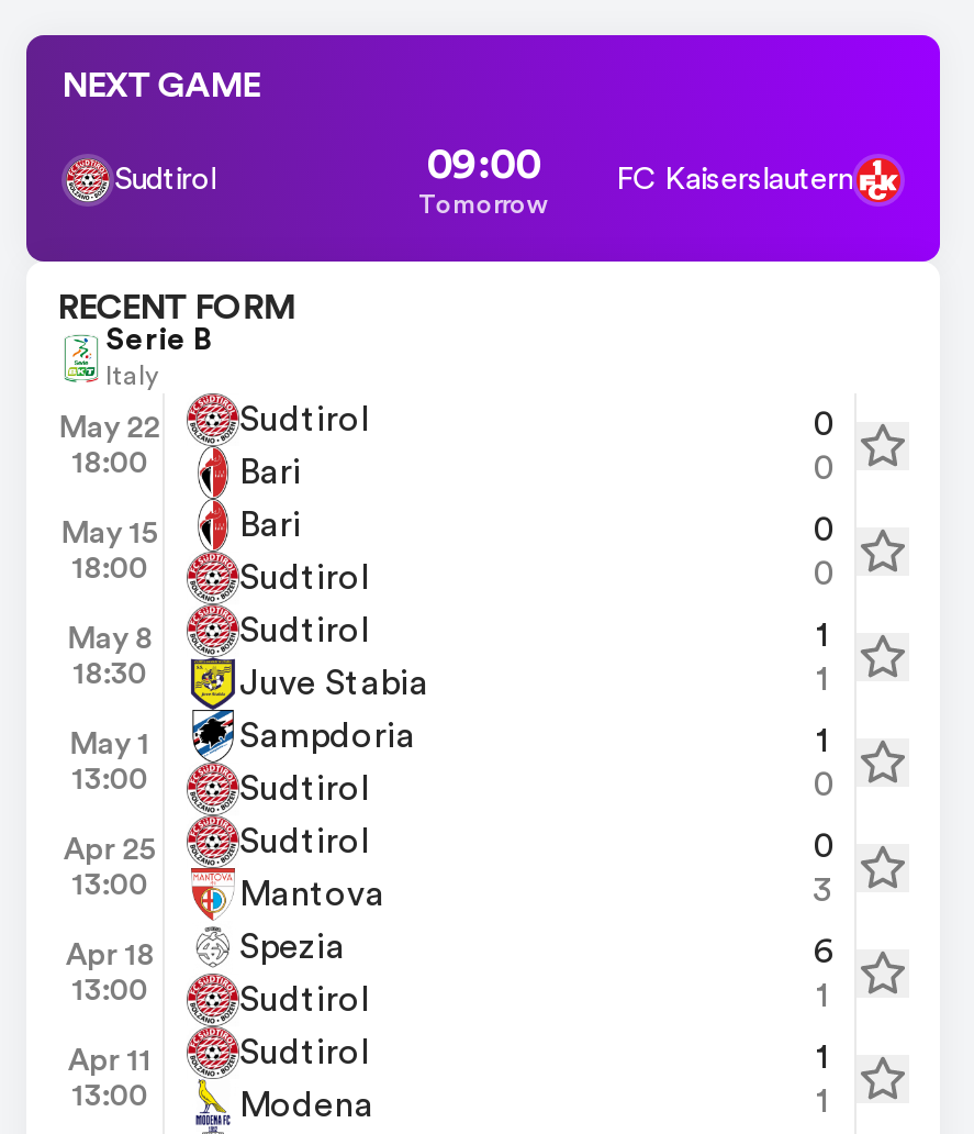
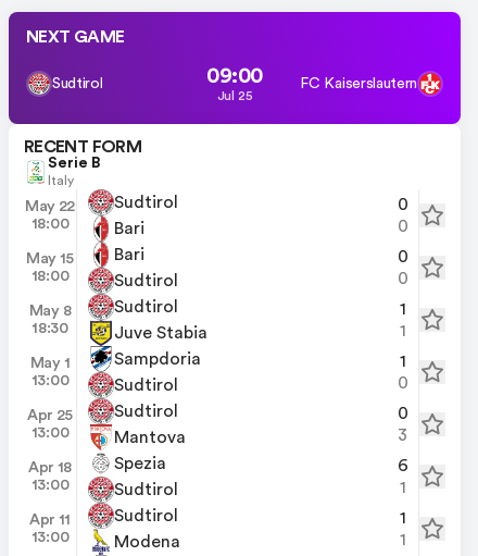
- Tomorrow
+ Jul 25
